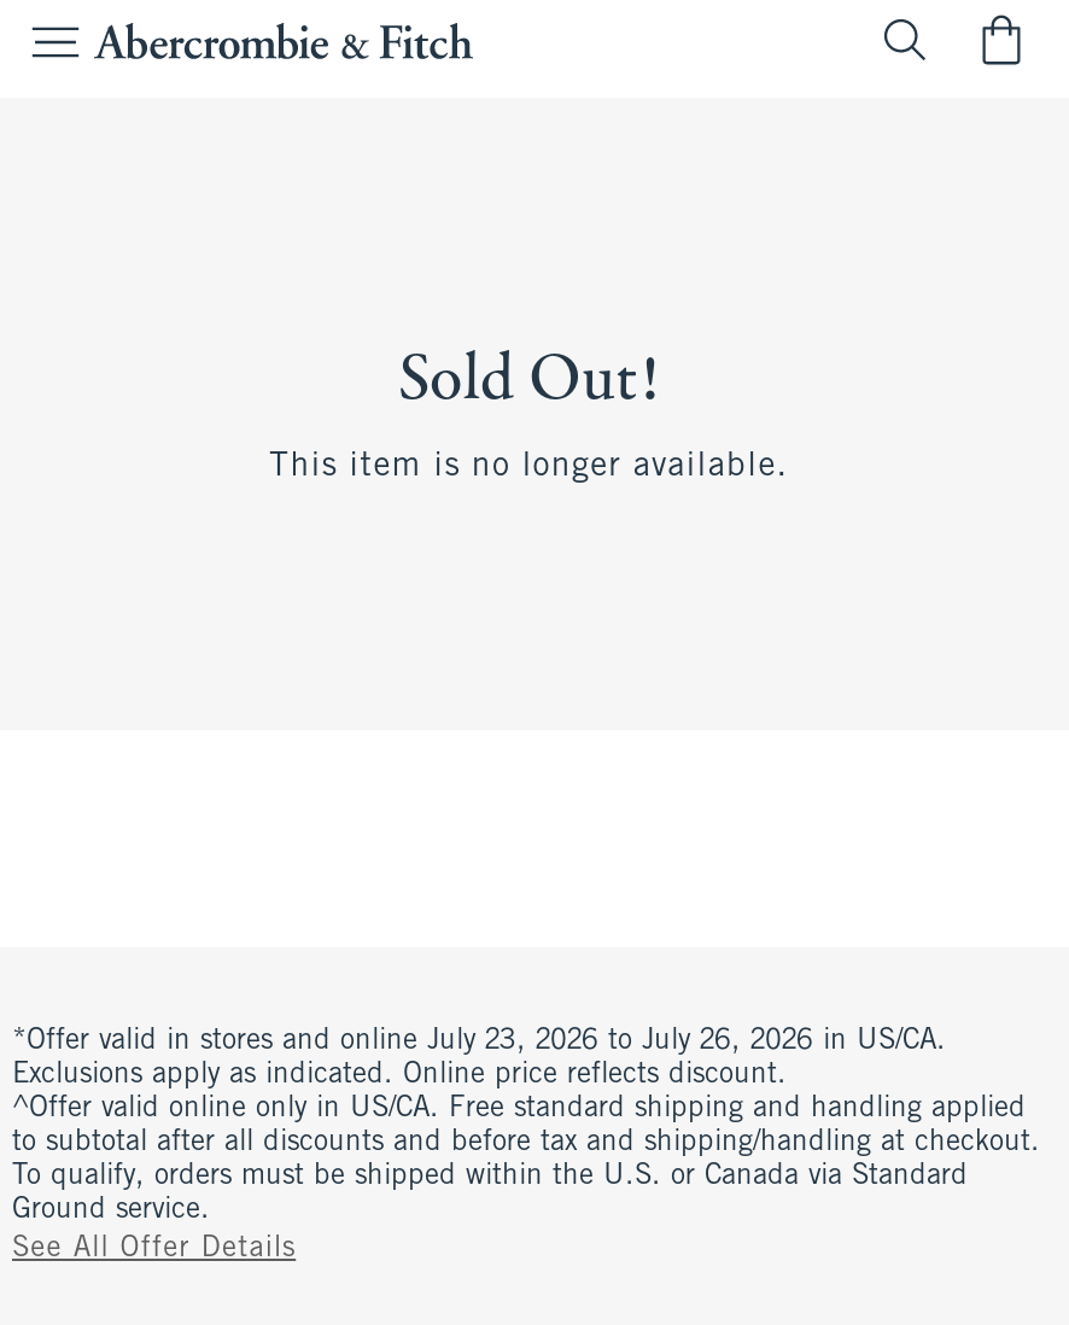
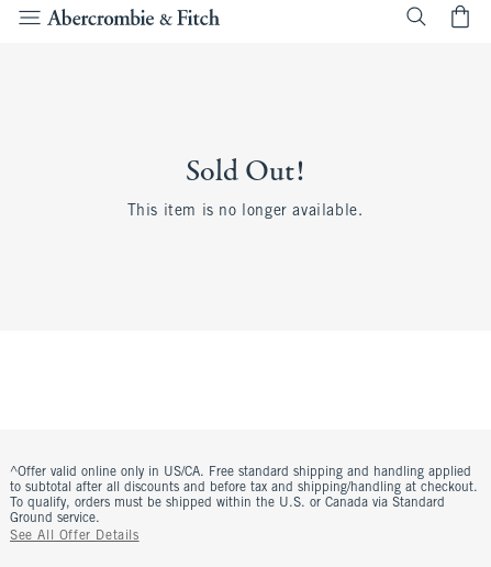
- *Offer valid in stores and online July 23, 2026 to July 26, 2026 in US/CA.
- Exclusions apply as indicated. Online price reflects discount.
